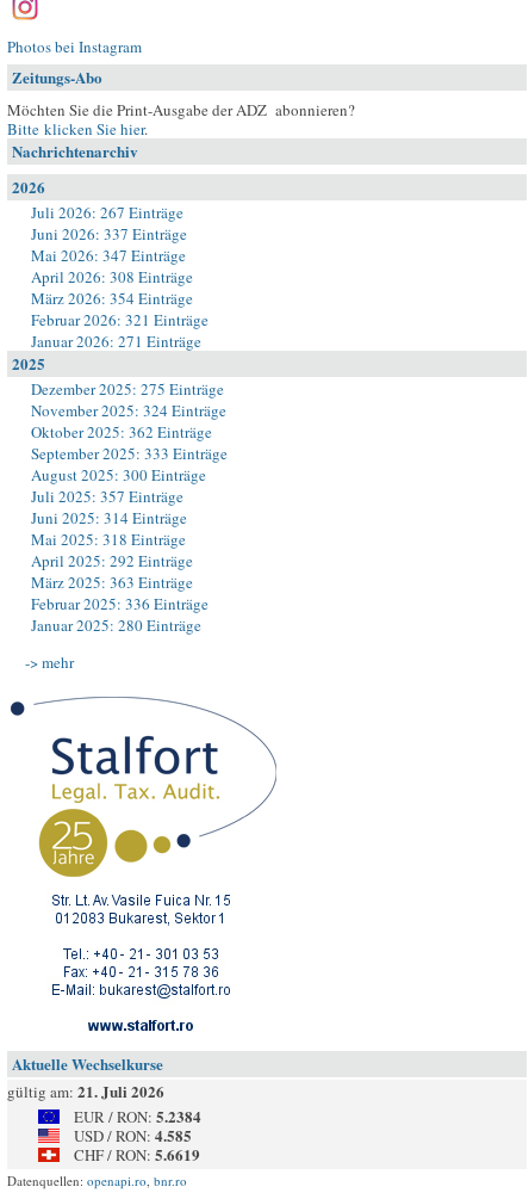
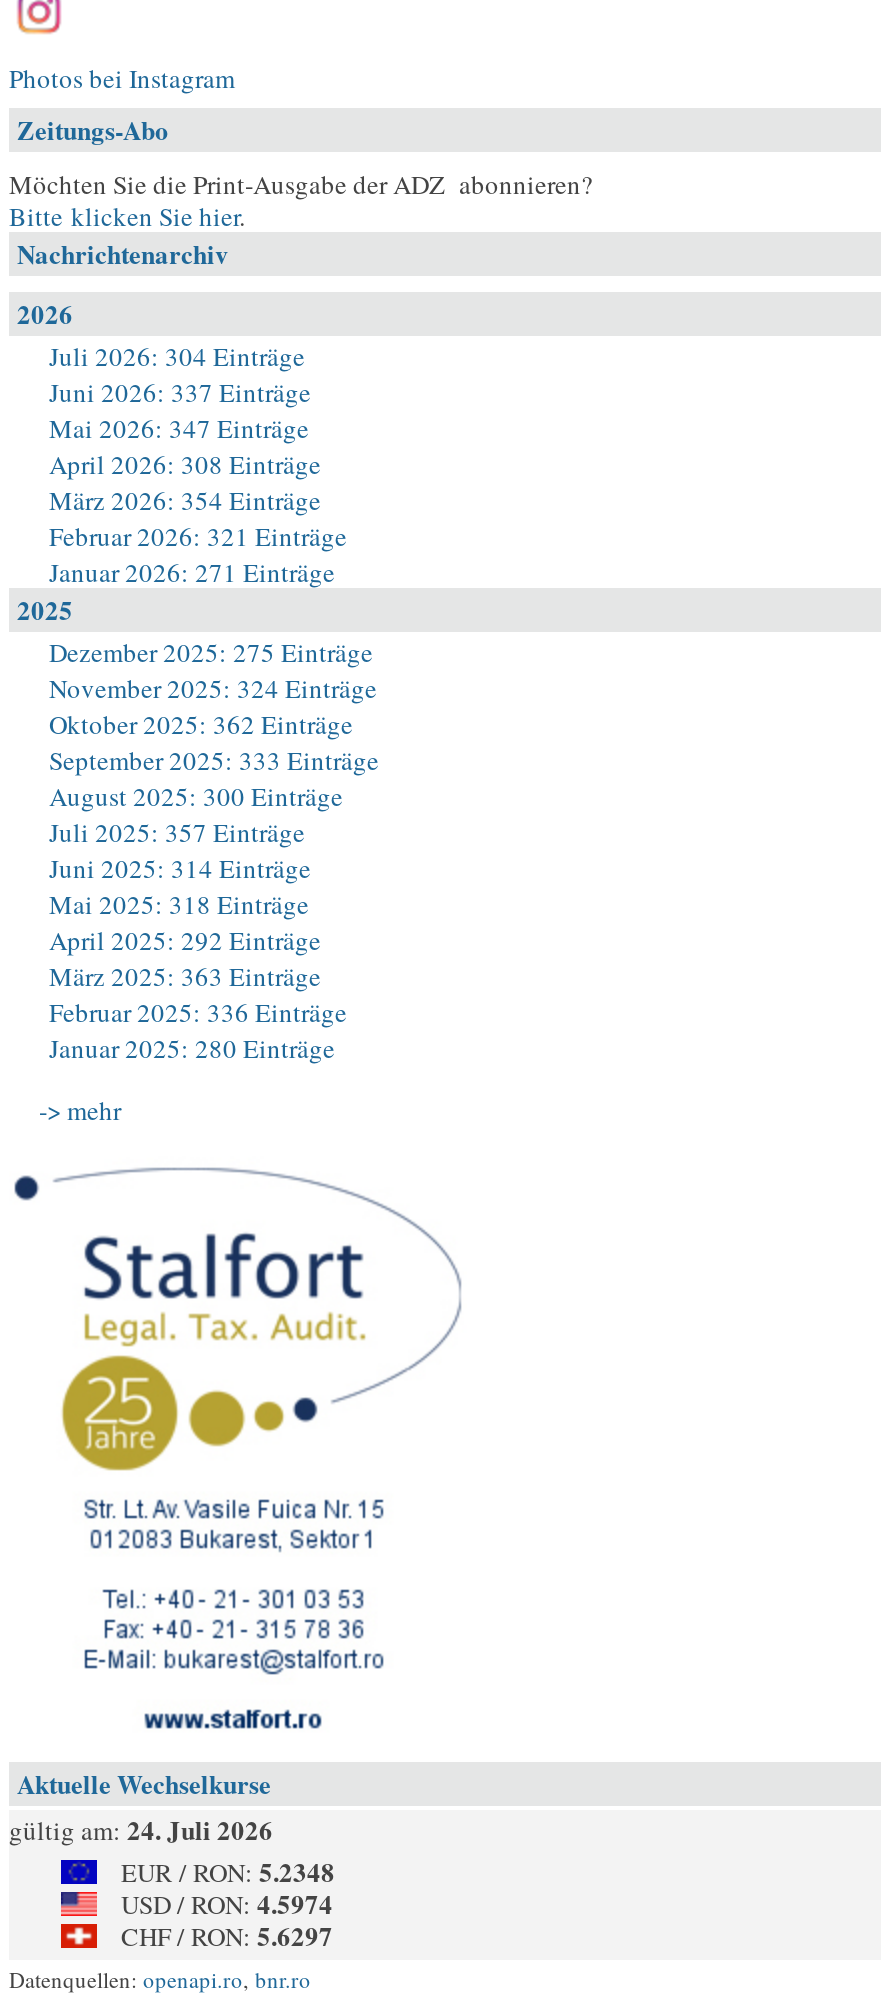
- Juli 2026: 267 Einträge
+ Juli 2026: 304 Einträge

- gültig am: 21. Juli 2026
+ gültig am: 24. Juli 2026

- EUR / RON: 5.2384
+ EUR / RON: 5.2348

- USD / RON: 4.585
+ USD / RON: 4.5974

- CHF / RON: 5.6619
+ CHF / RON: 5.6297
